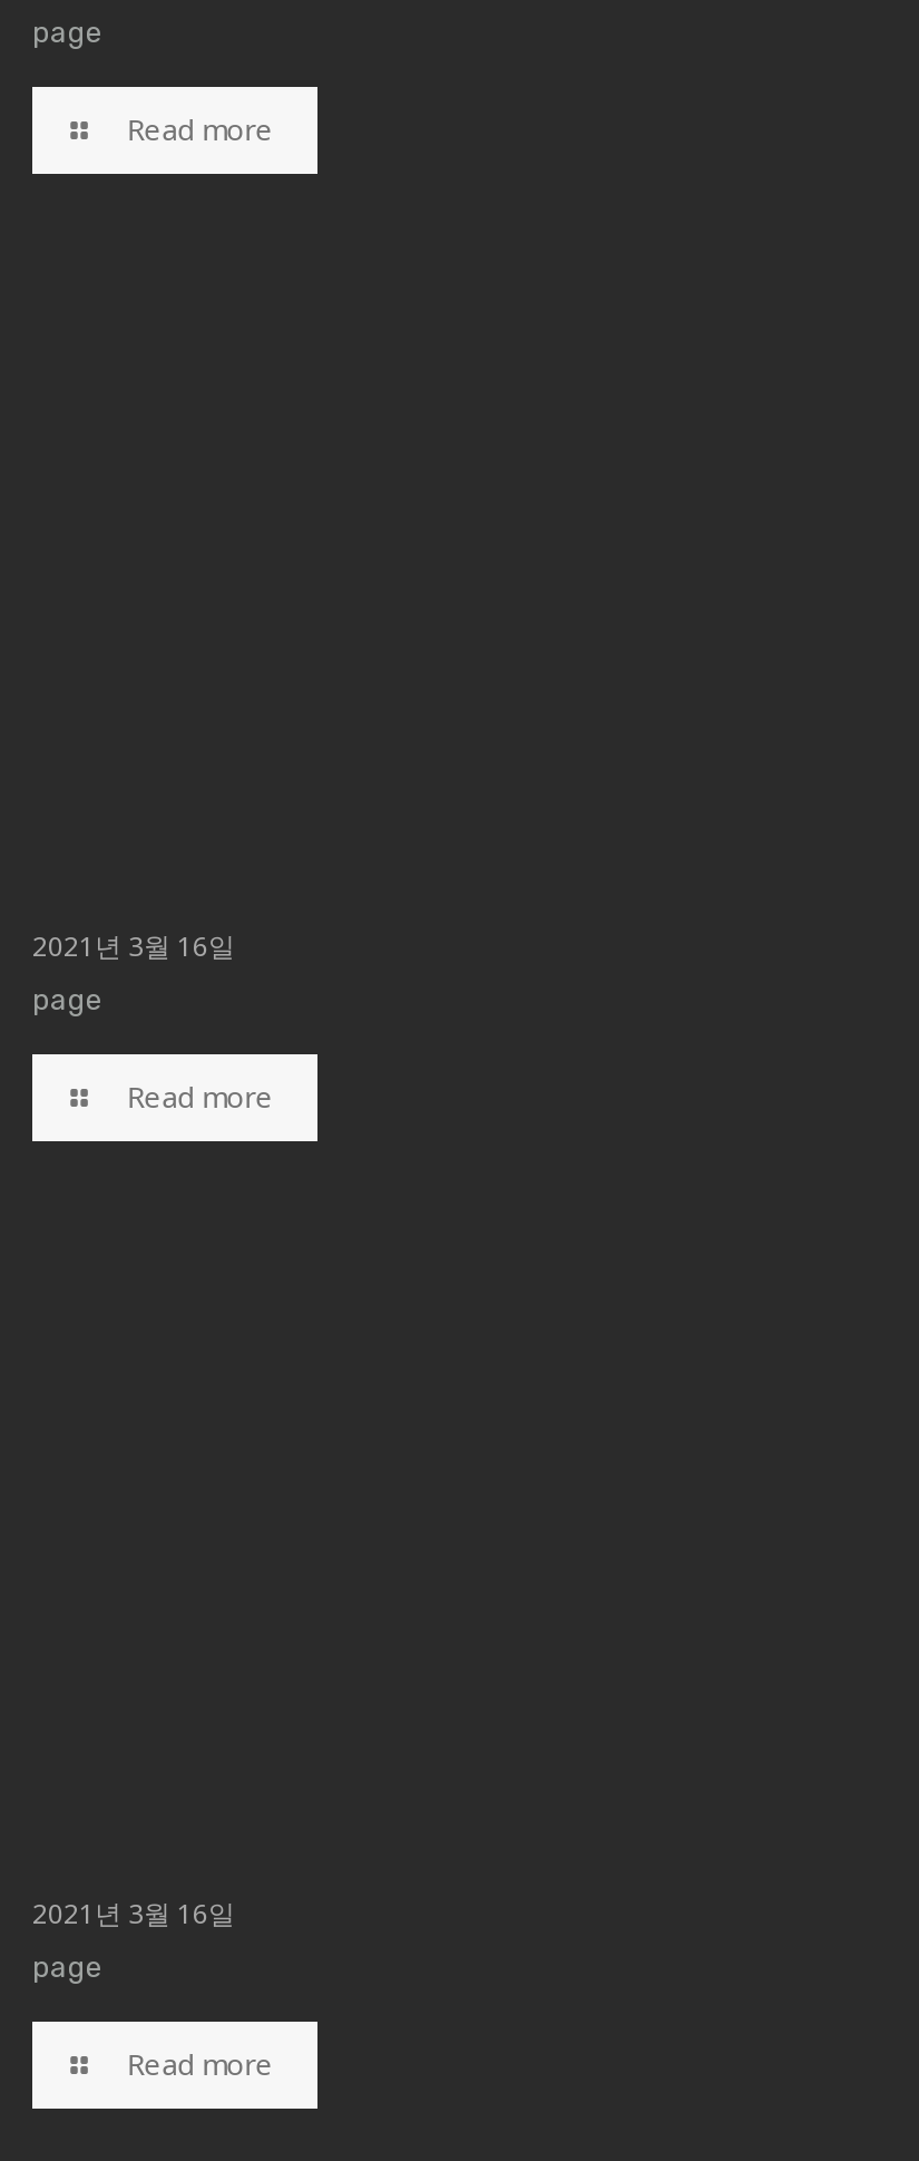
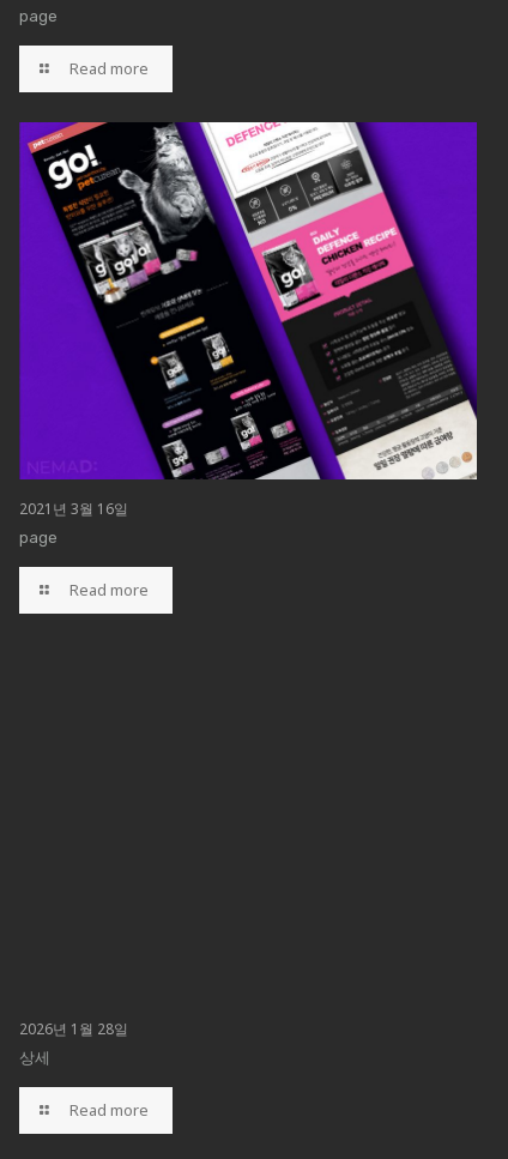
+ [image]

- 2021년 3월 16일
+ 2026년 1월 28일

- page
+ 상세
